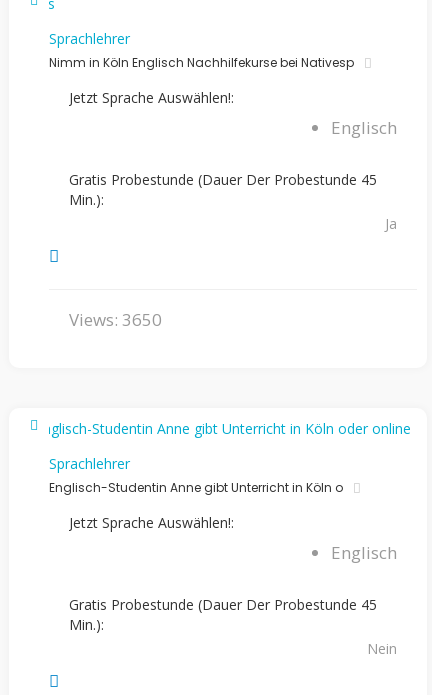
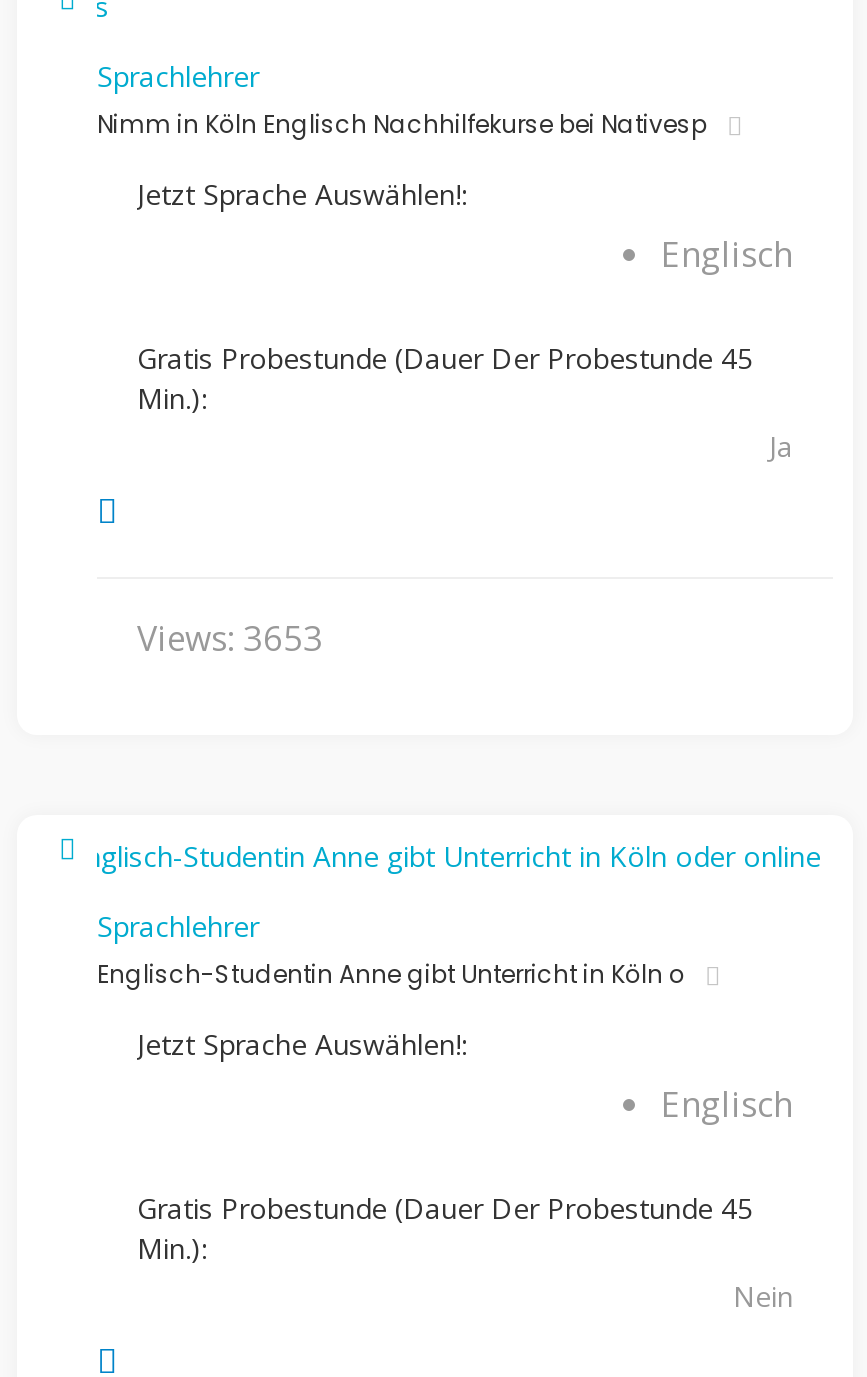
- Views: 3650
+ Views: 3653
